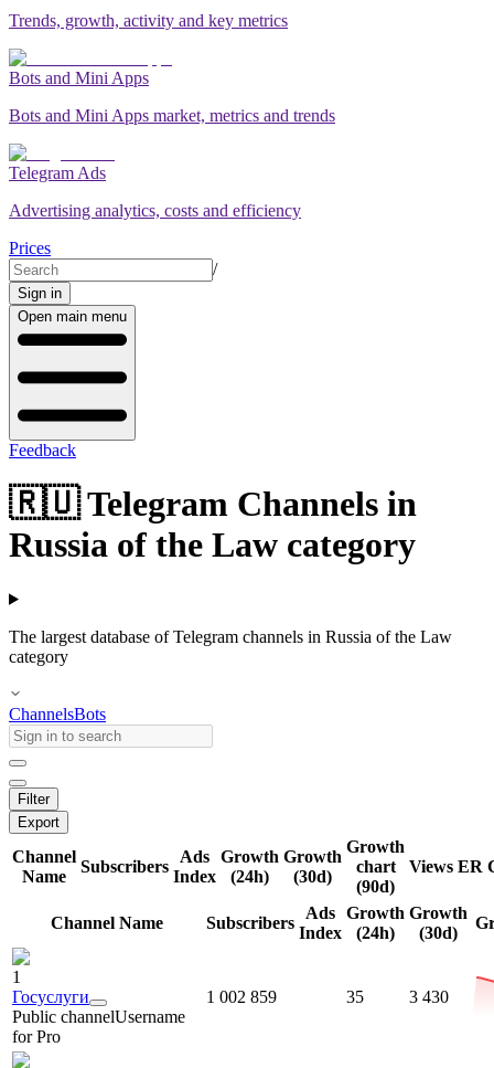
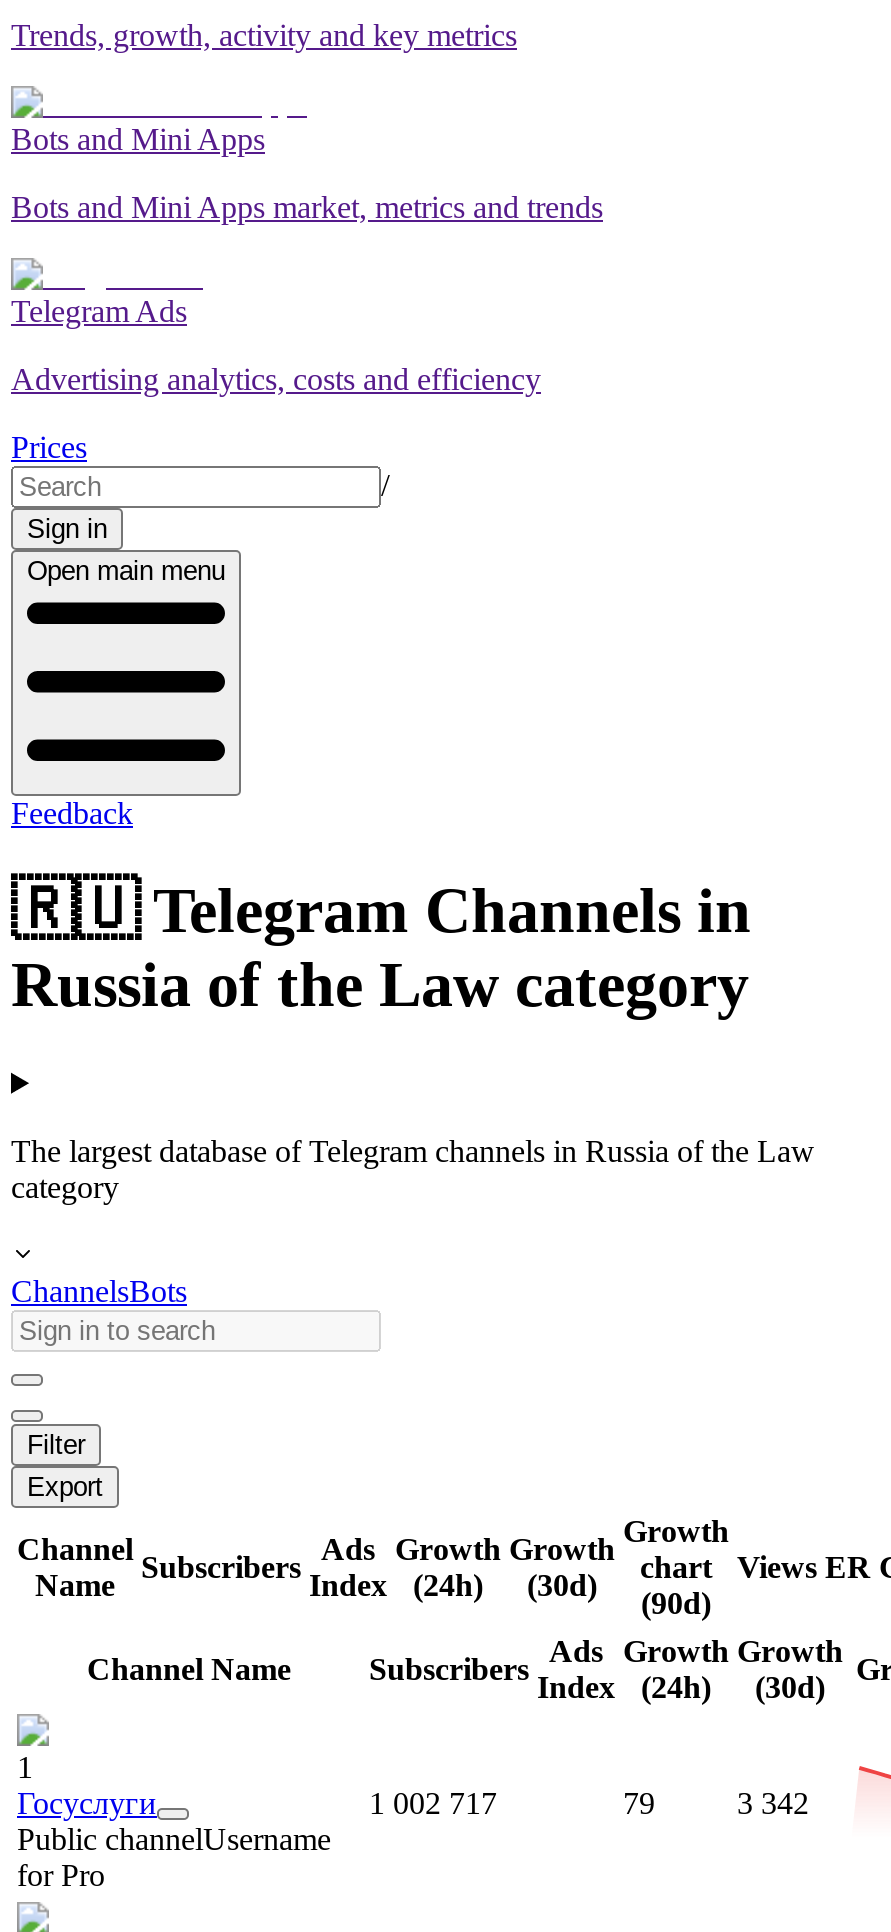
- 1 002 859
+ 1 002 717

- 35
+ 79

- 3 430
+ 3 342
